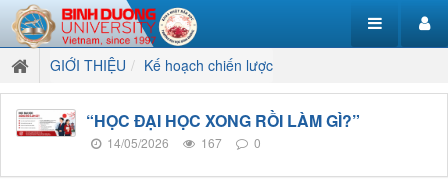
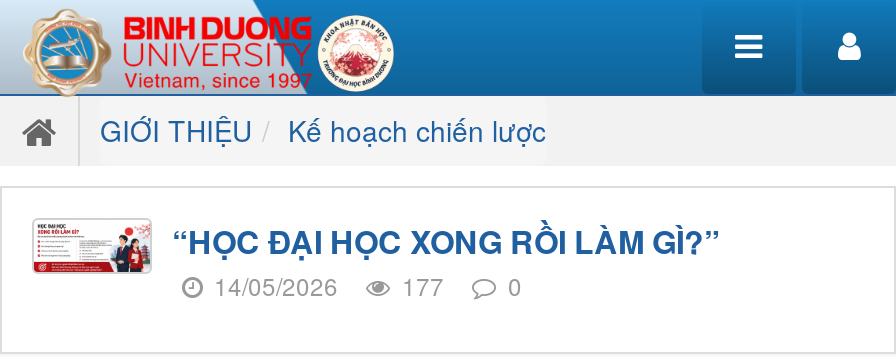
- 14/05/2026 167 0
+ 14/05/2026 177 0
